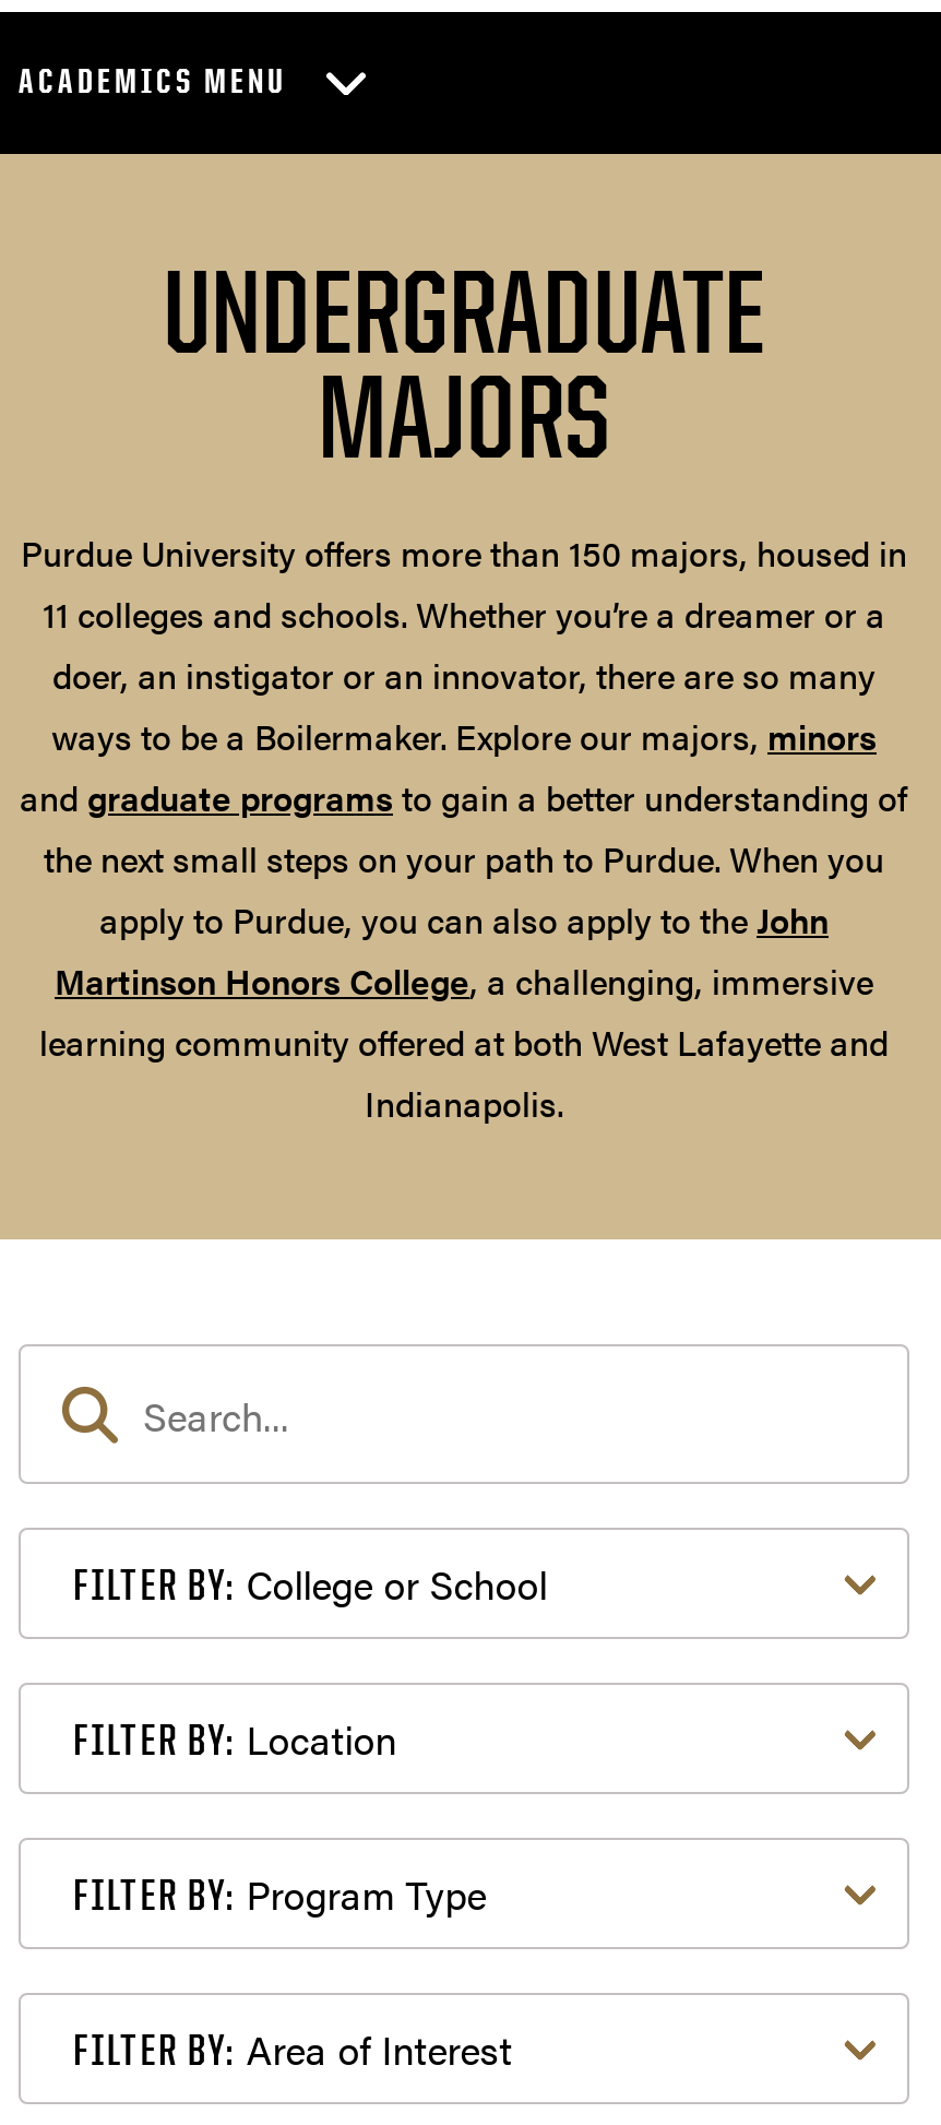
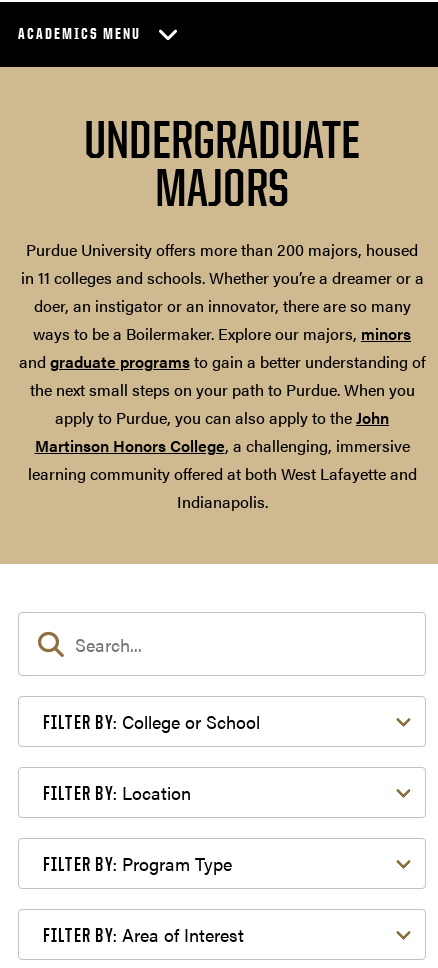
- Purdue University offers more than 150 majors, housed in
- 11 colleges and schools. Whether you’re a dreamer or a
+ Purdue University offers more than 200 majors, housed
+ in 11 colleges and schools. Whether you’re a dreamer or a
